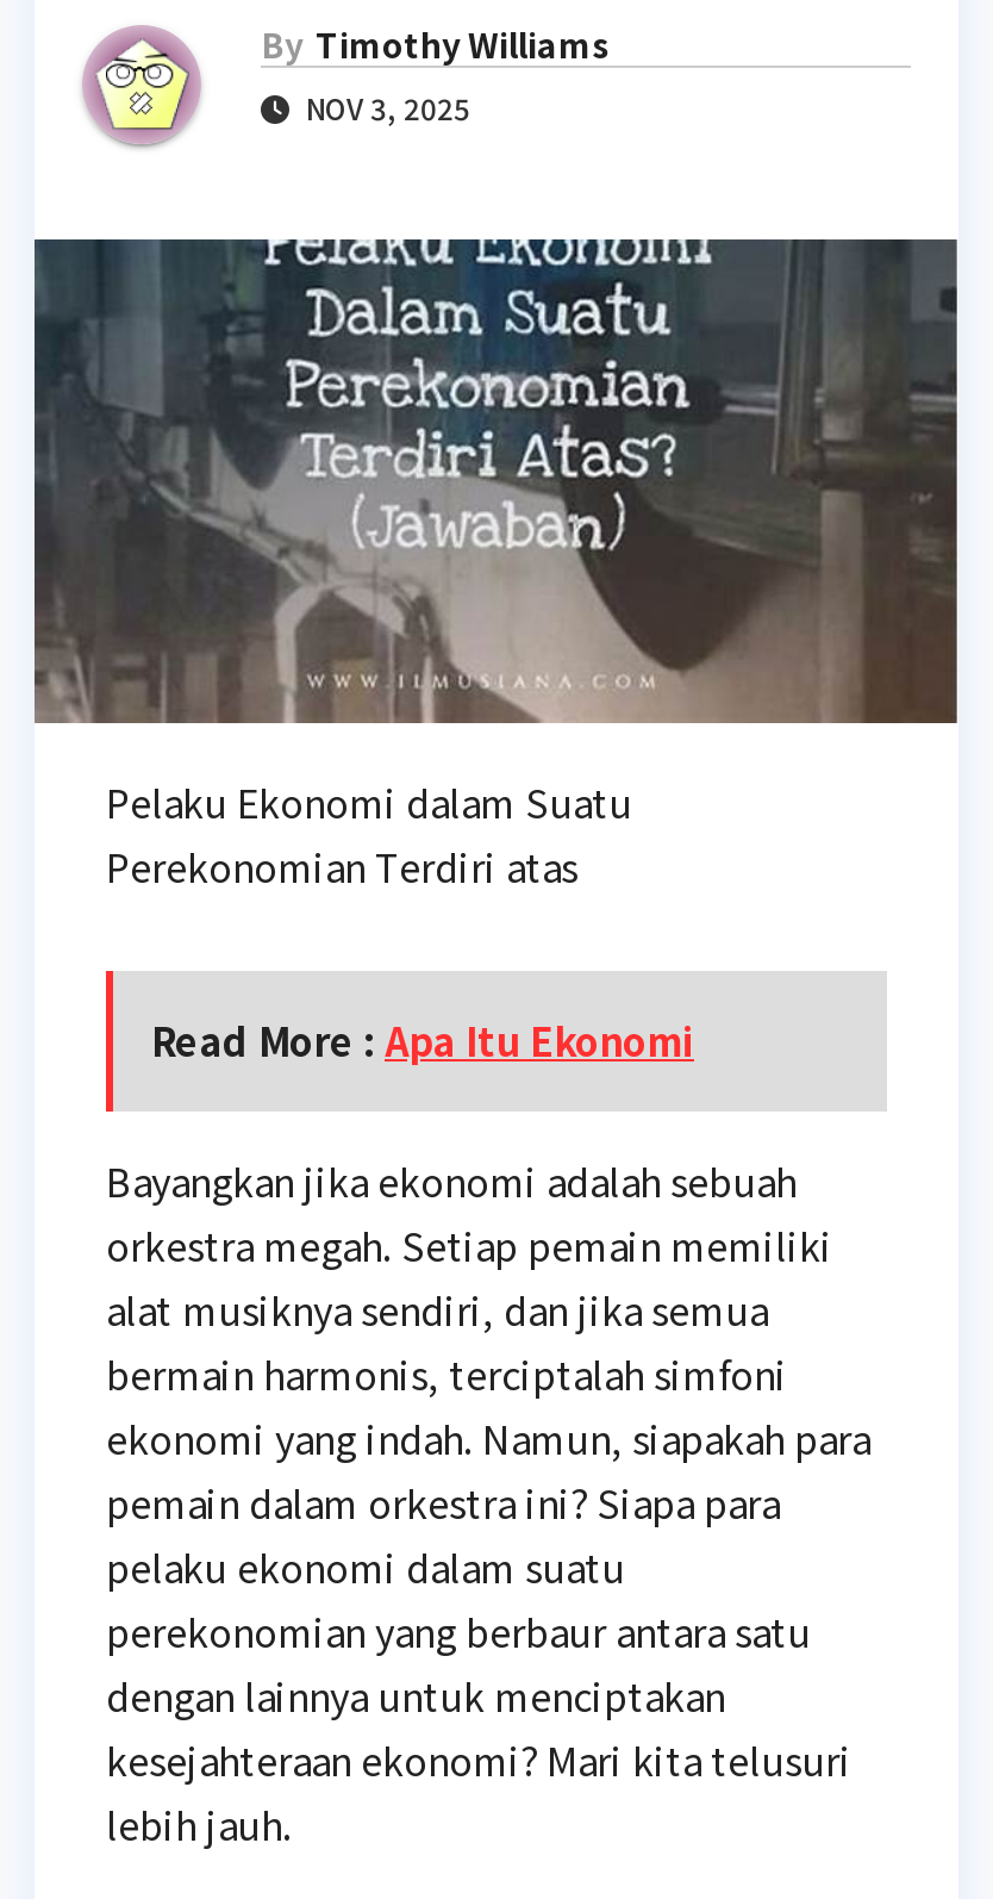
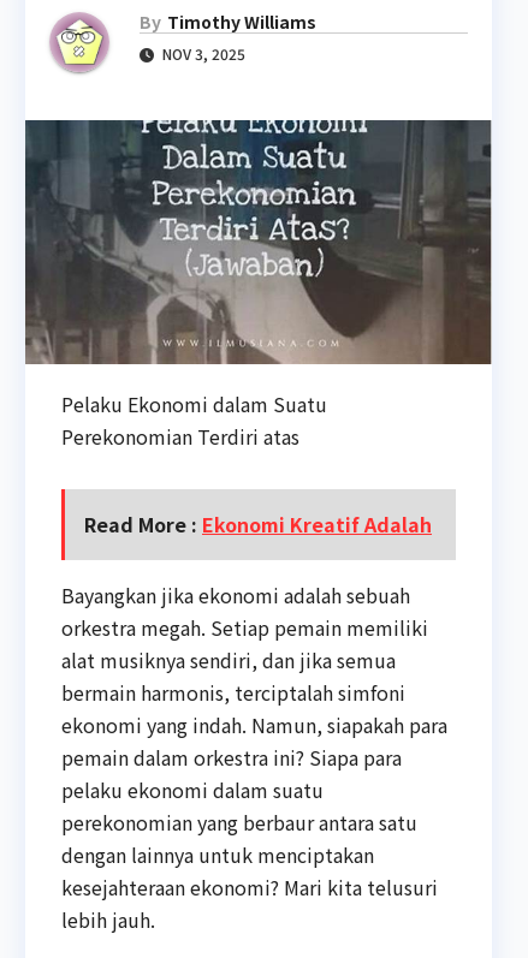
- Read More : Apa Itu Ekonomi
+ Read More : Ekonomi Kreatif Adalah
